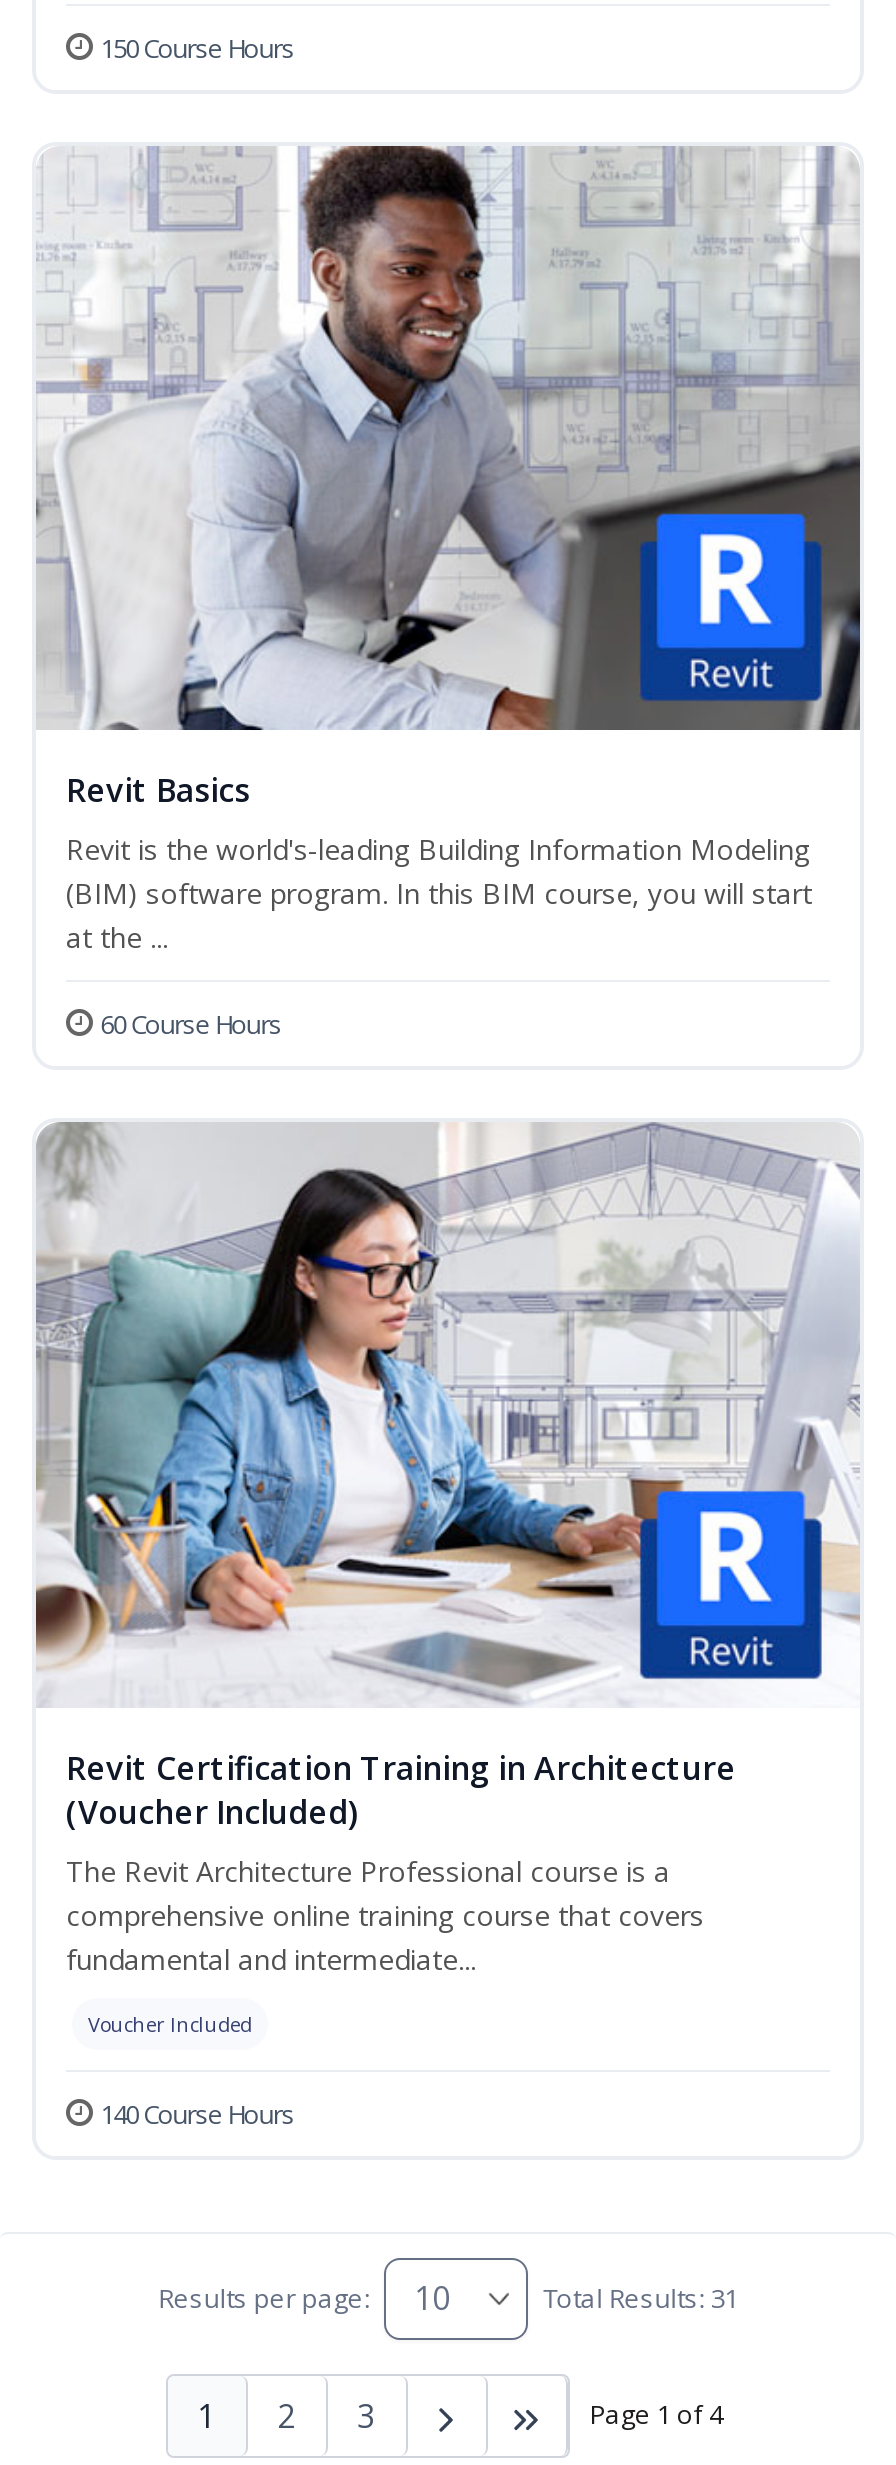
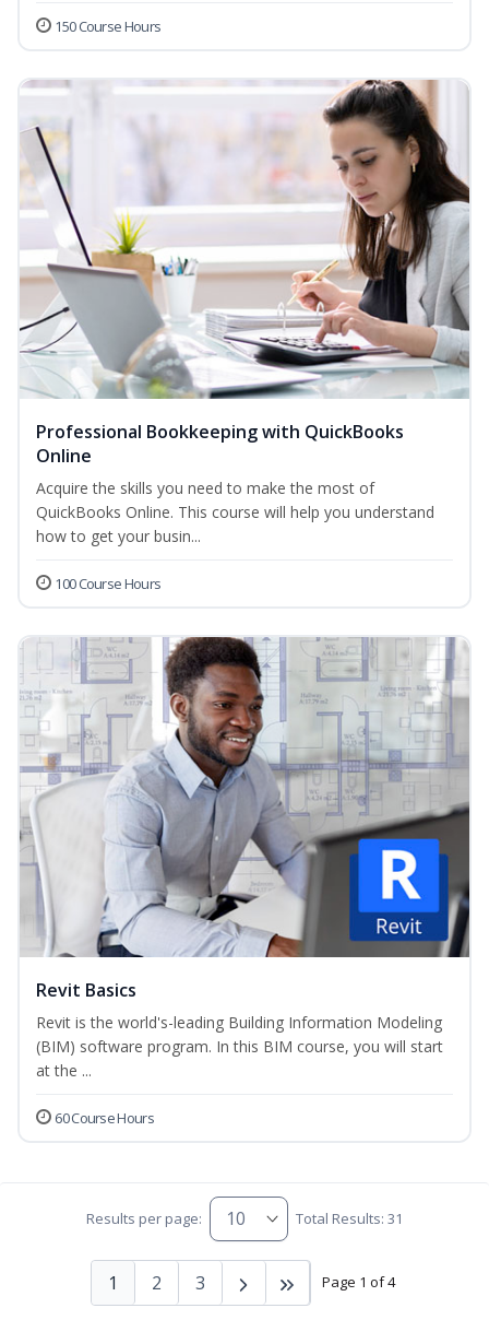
+ [image]
+ Professional Bookkeeping with QuickBooks
+ Online
+ Acquire the skills you need to make the most of
+ QuickBooks Online. This course will help you understand
+ how to get your busin...
+ 100 Course Hours

moved down: [image] | Revit Basics | Revit is the world's-leading Building Information Modeling | (BIM) software program. In this BIM course, you will start | at the ... | 60 Course Hours

- [image]
- Revit Certification Training in Architecture
- (Voucher Included)
- The Revit Architecture Professional course is a
- comprehensive online training course that covers
- fundamental and intermediate...
- Voucher Included
- 140 Course Hours
